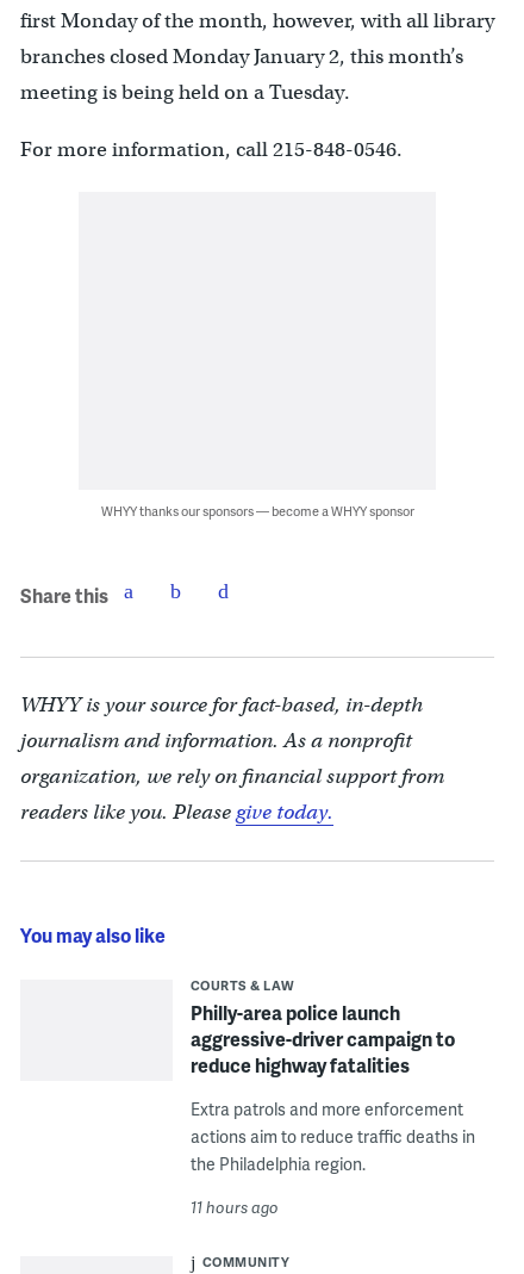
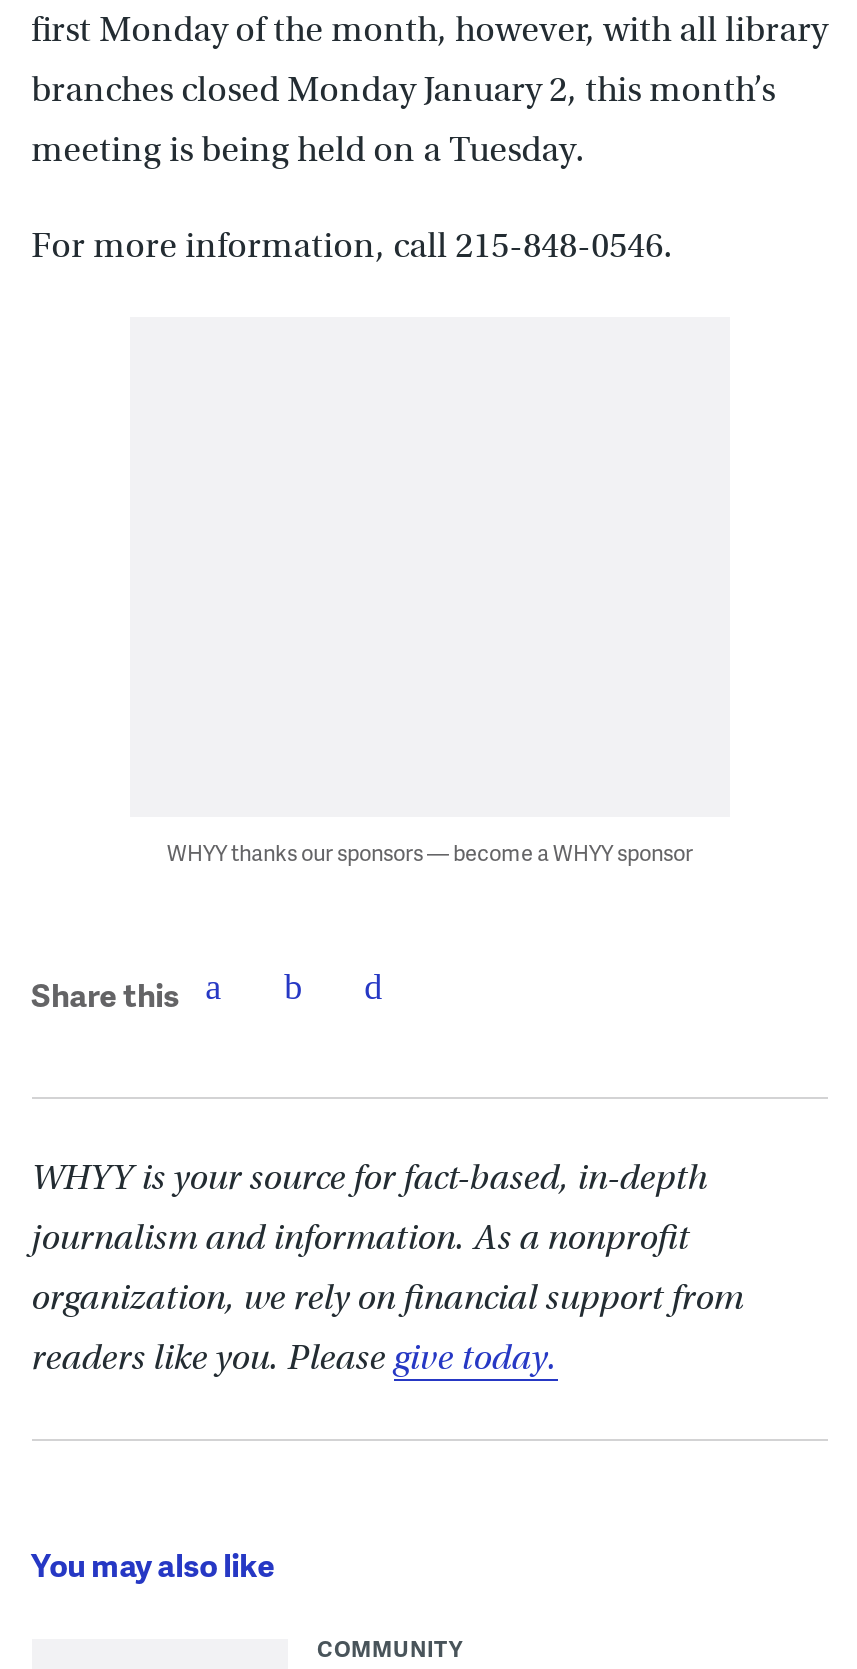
- COURTS & LAW
- Philly-area police launch
- aggressive-driver campaign to
- reduce highway fatalities
- Extra patrols and more enforcement
- actions aim to reduce traffic deaths in
- the Philadelphia region.
- 11 hours ago
